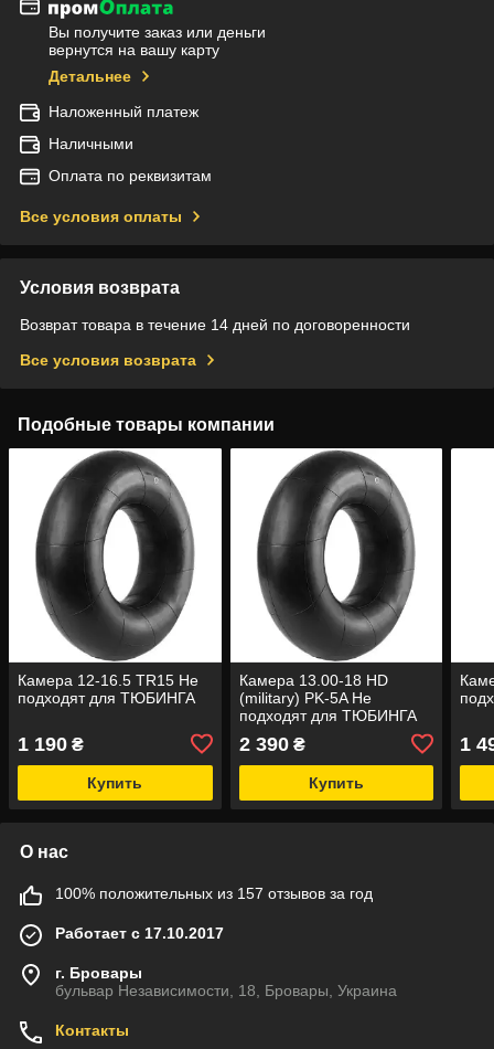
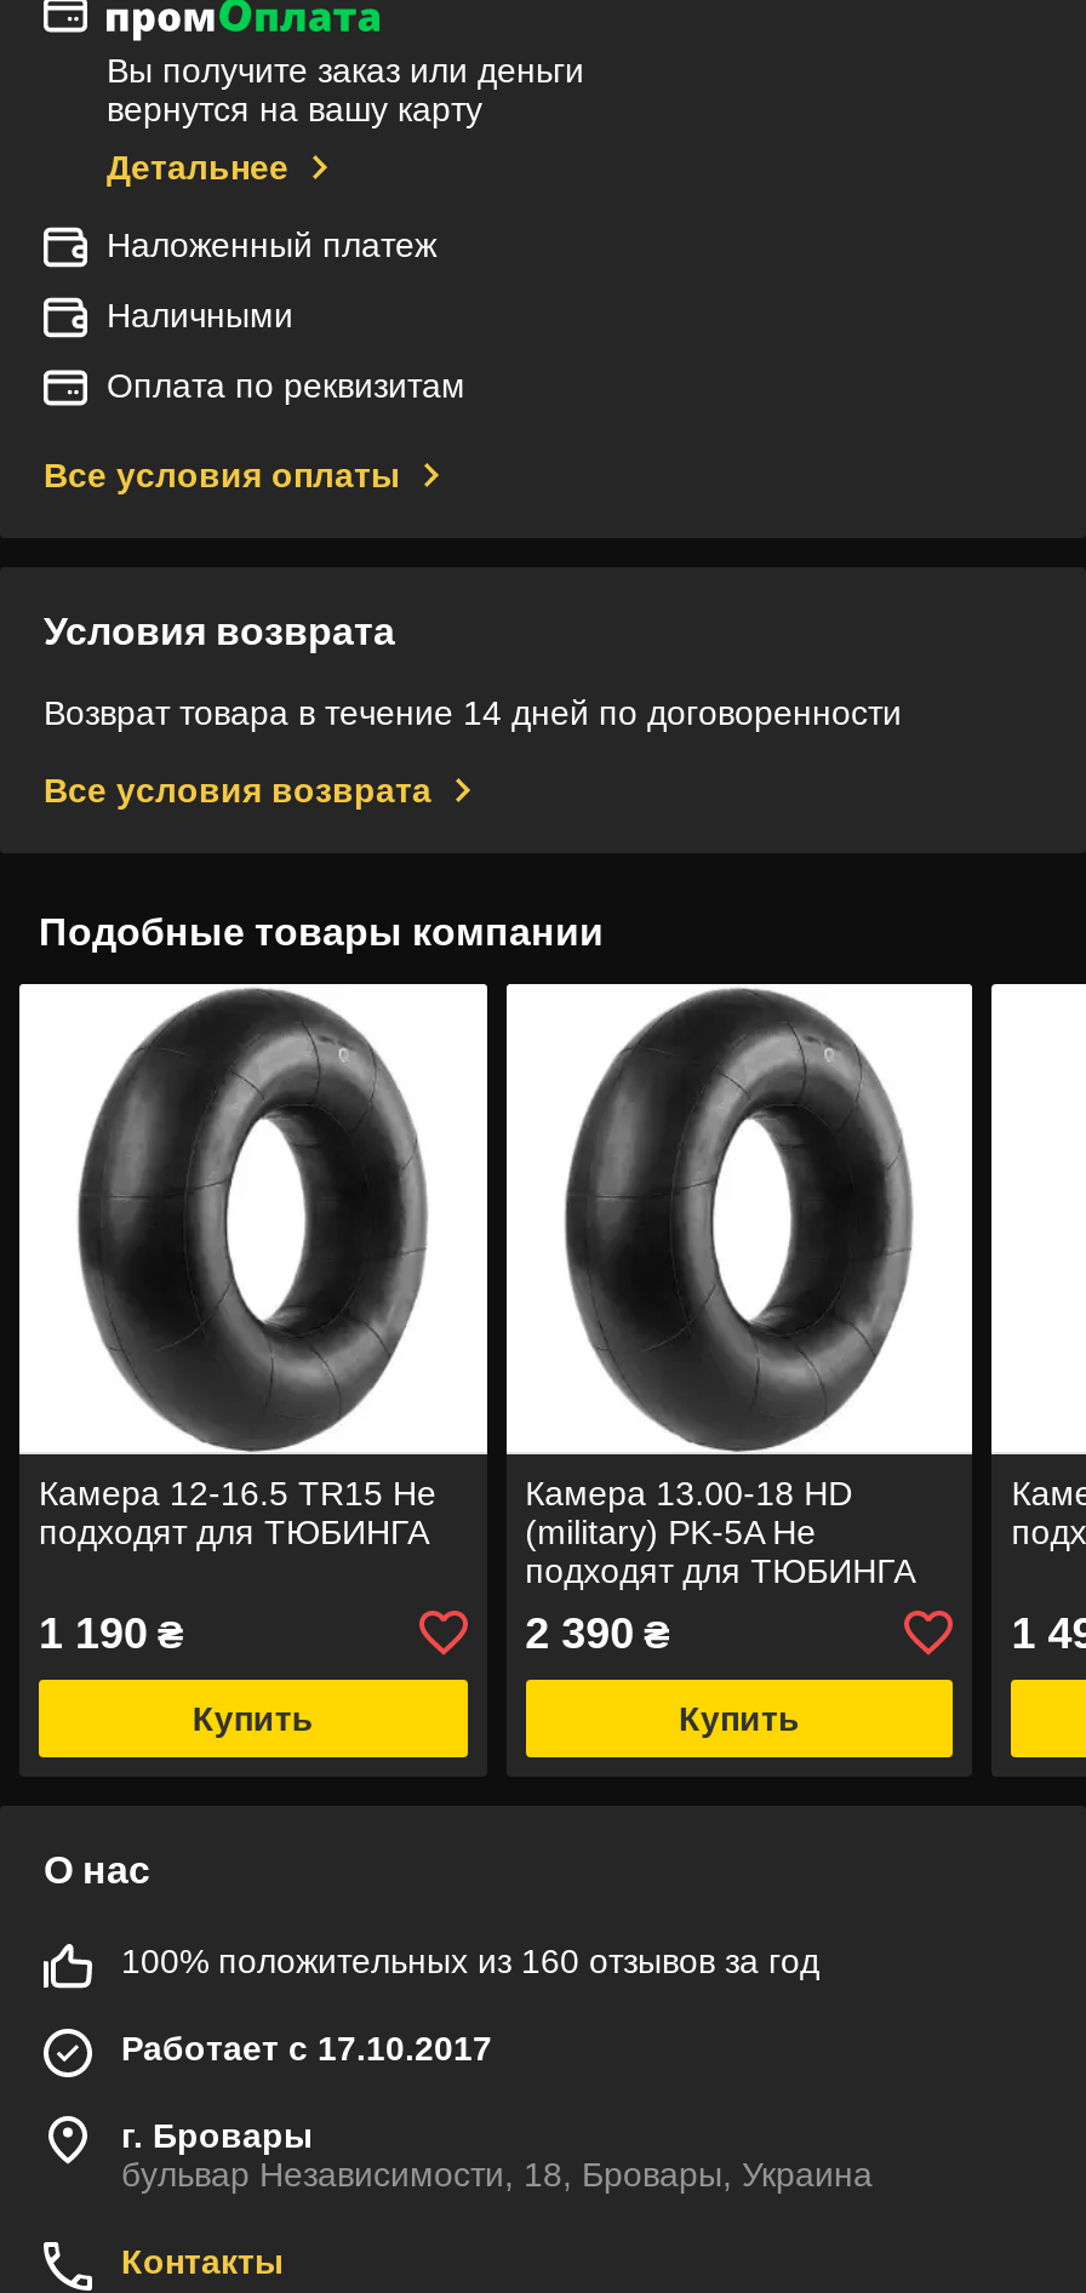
- 100% положительных из 157 отзывов за год
+ 100% положительных из 160 отзывов за год
